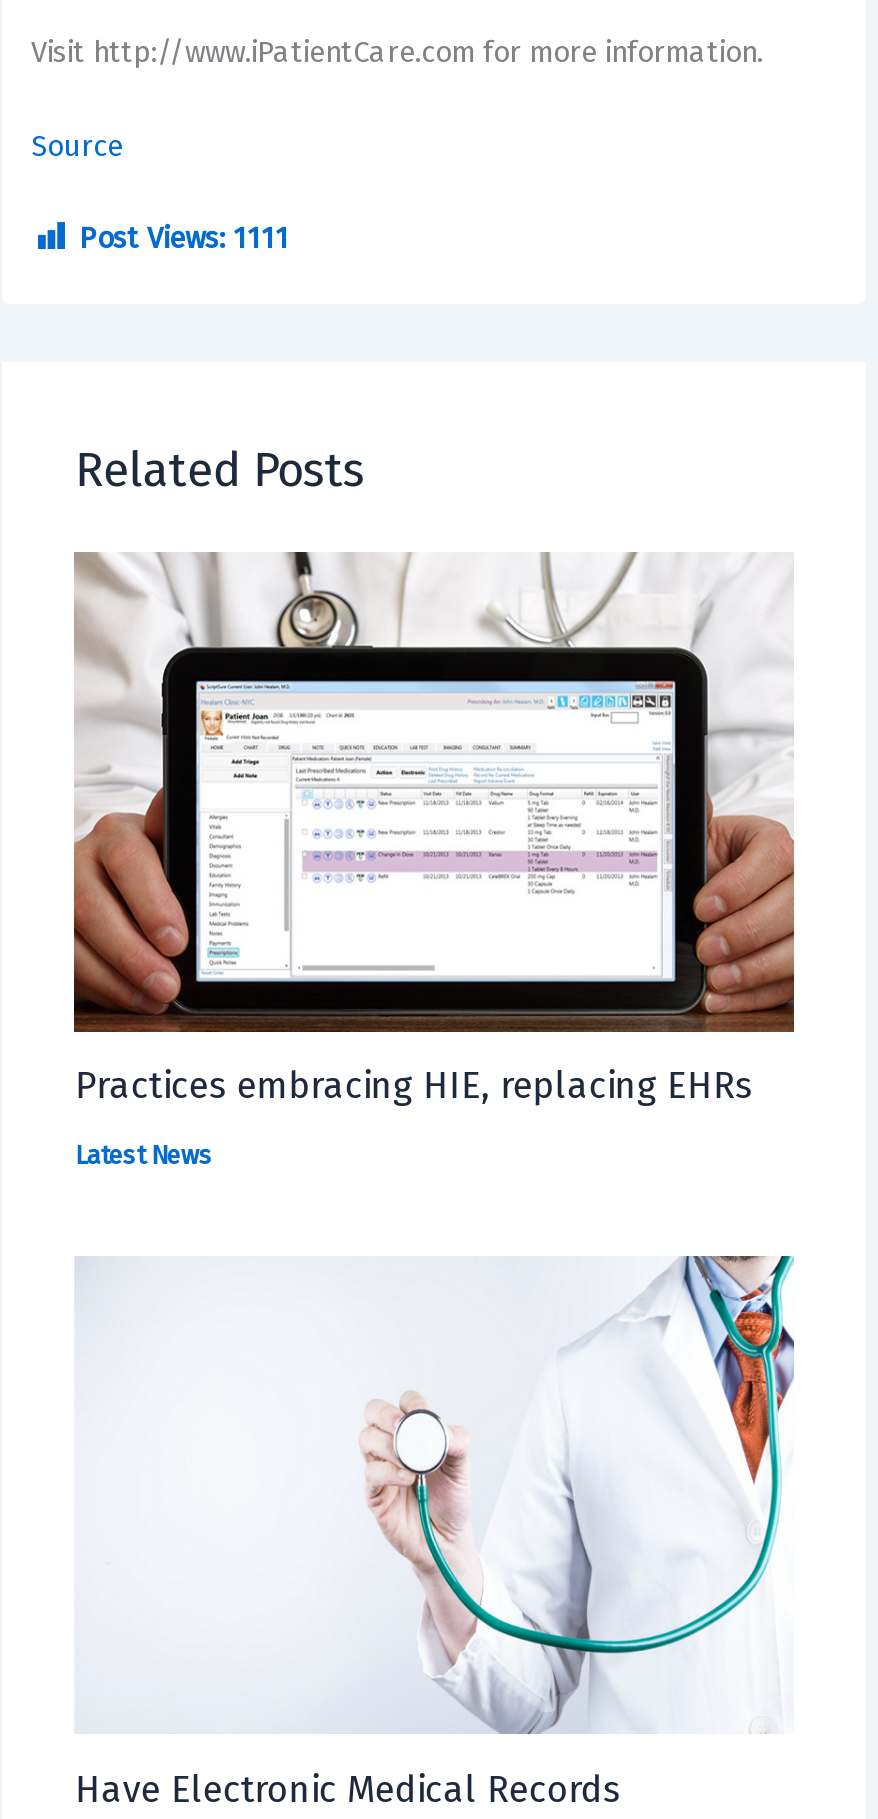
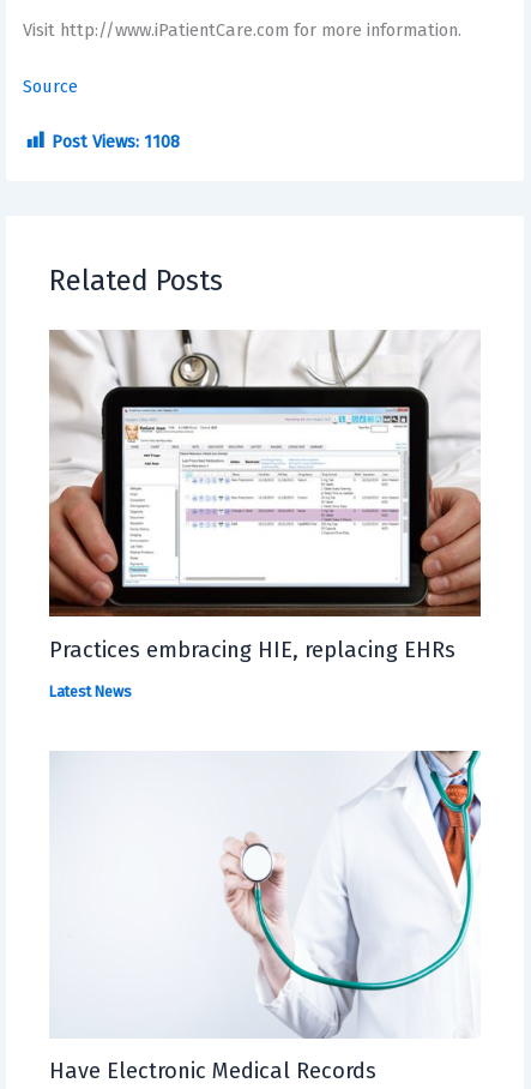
- Post Views: 1111
+ Post Views: 1108
